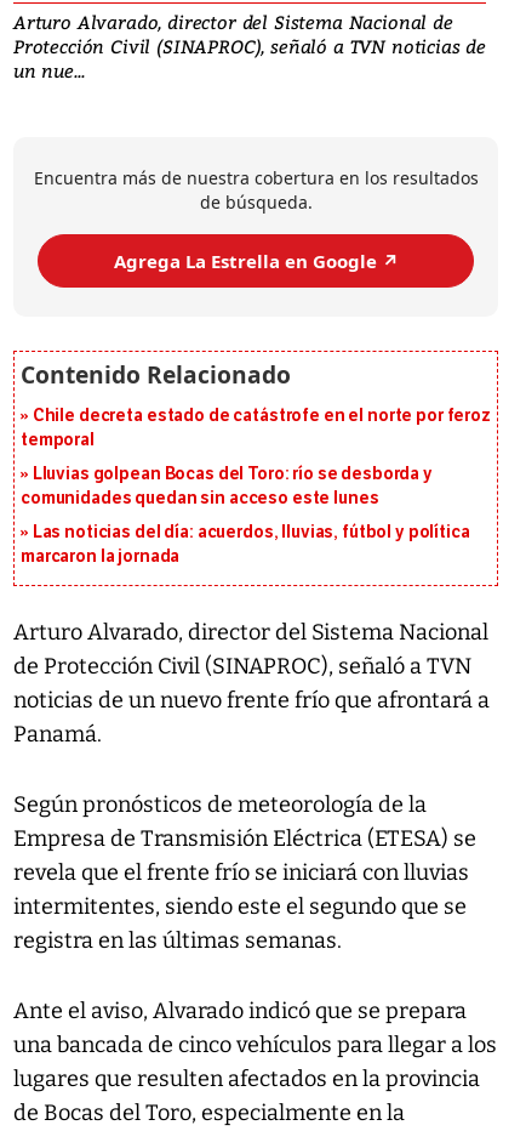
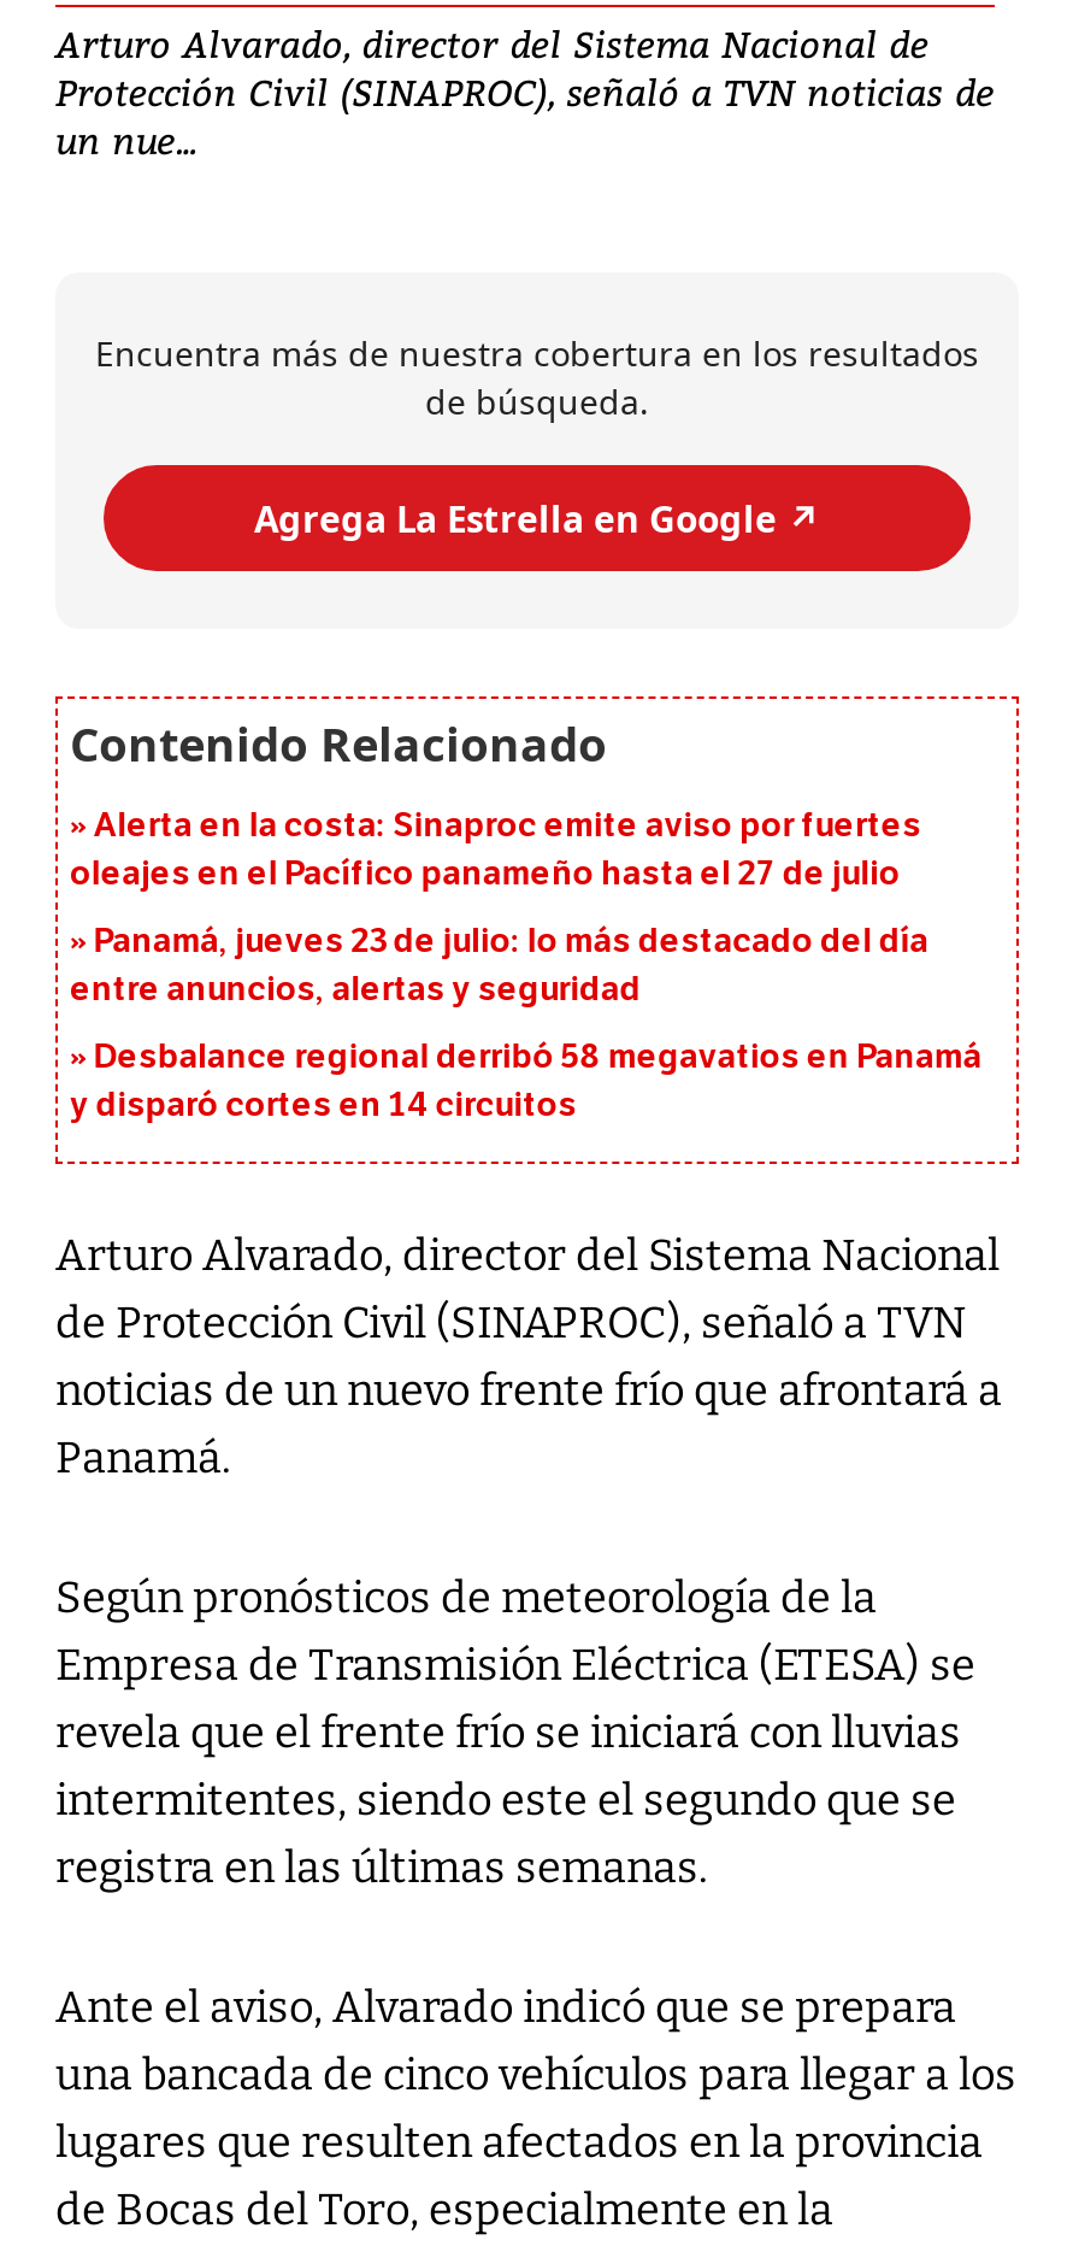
- Chile decreta estado de catástrofe en el norte por feroz
- temporal
+ Alerta en la costa: Sinaproc emite aviso por fuertes
+ oleajes en el Pacífico panameño hasta el 27 de julio

- Lluvias golpean Bocas del Toro: río se desborda y
- comunidades quedan sin acceso este lunes
+ Panamá, jueves 23 de julio: lo más destacado del día
+ entre anuncios, alertas y seguridad

- Las noticias del día: acuerdos, lluvias, fútbol y política
- marcaron la jornada
+ Desbalance regional derribó 58 megavatios en Panamá
+ y disparó cortes en 14 circuitos
